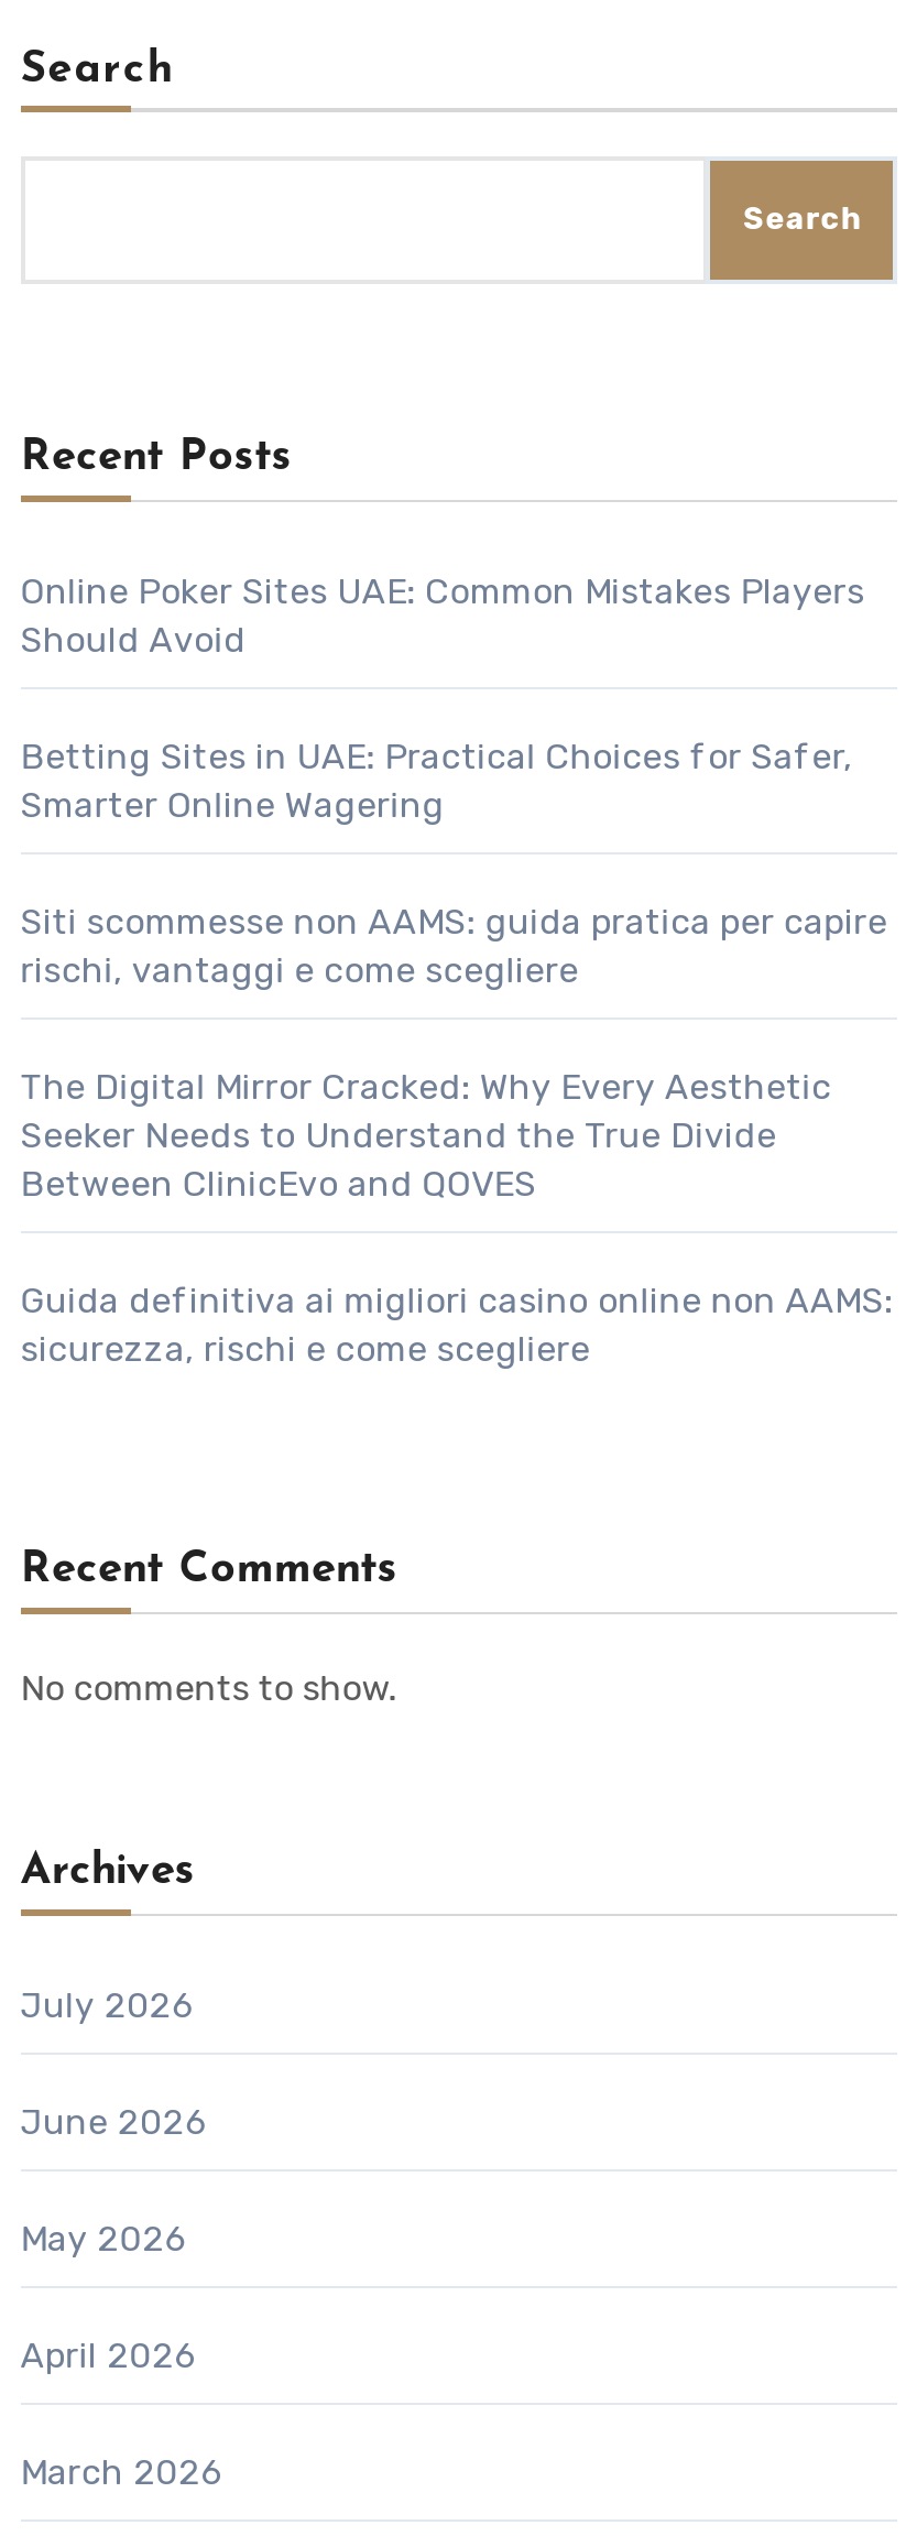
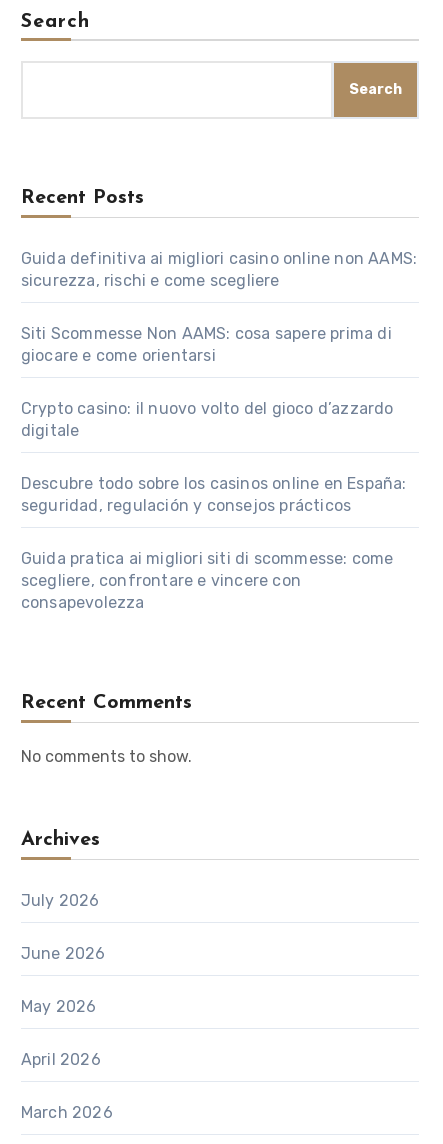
- Online Poker Sites UAE: Common Mistakes Players
- Should Avoid
- Betting Sites in UAE: Practical Choices for Safer,
- Smarter Online Wagering
- Siti scommesse non AAMS: guida pratica per capire
- rischi, vantaggi e come scegliere
- The Digital Mirror Cracked: Why Every Aesthetic
- Seeker Needs to Understand the True Divide
- Between ClinicEvo and QOVES

moved up: Guida definitiva ai migliori casino online non AAMS: | sicurezza, rischi e come scegliere

+ Siti Scommesse Non AAMS: cosa sapere prima di
+ giocare e come orientarsi
+ Crypto casino: il nuovo volto del gioco d’azzardo
+ digitale
+ Descubre todo sobre los casinos online en España:
+ seguridad, regulación y consejos prácticos
+ Guida pratica ai migliori siti di scommesse: come
+ scegliere, confrontare e vincere con
+ consapevolezza
